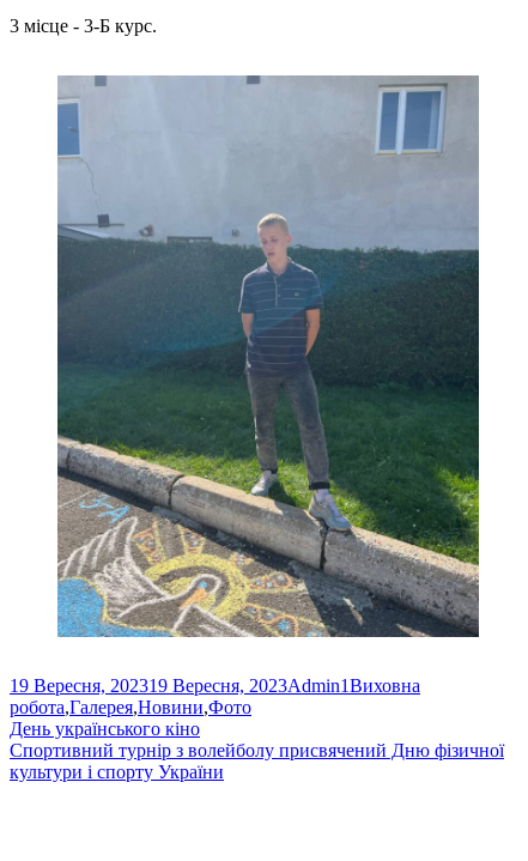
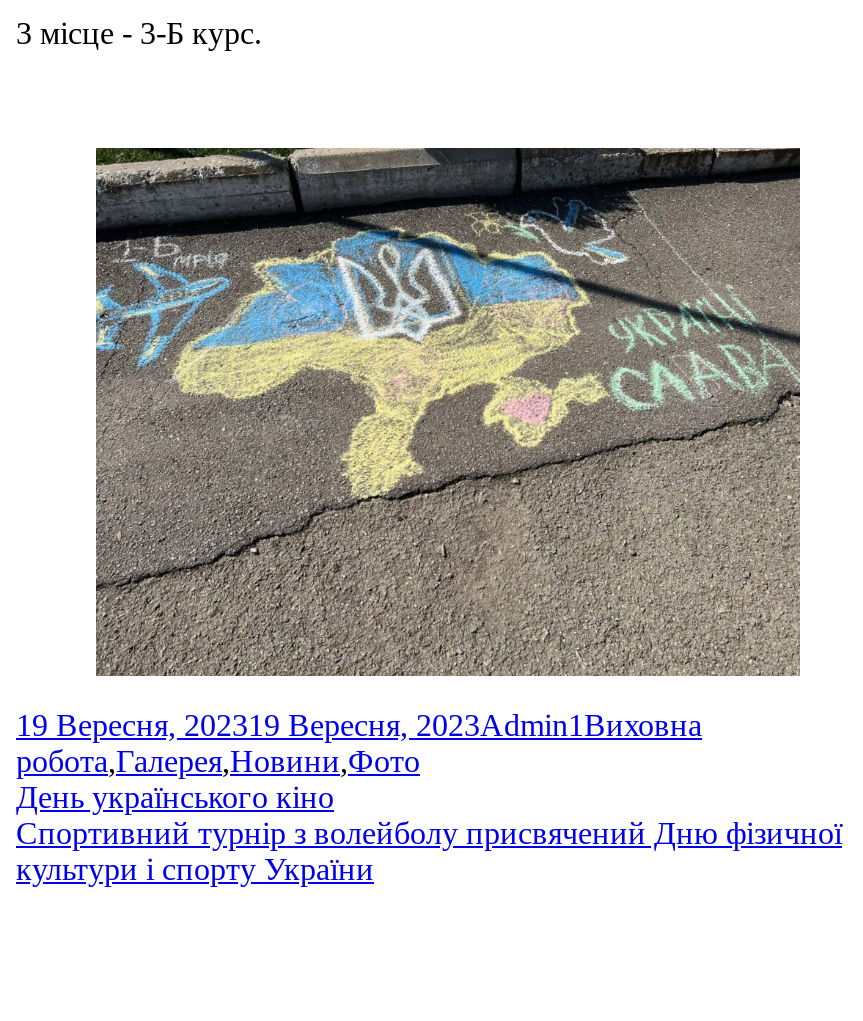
- [image]
+ [image]
